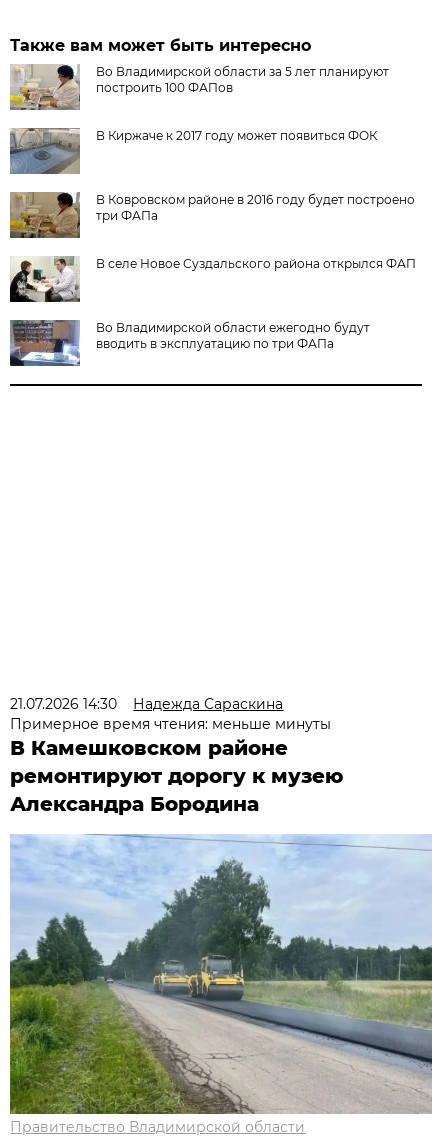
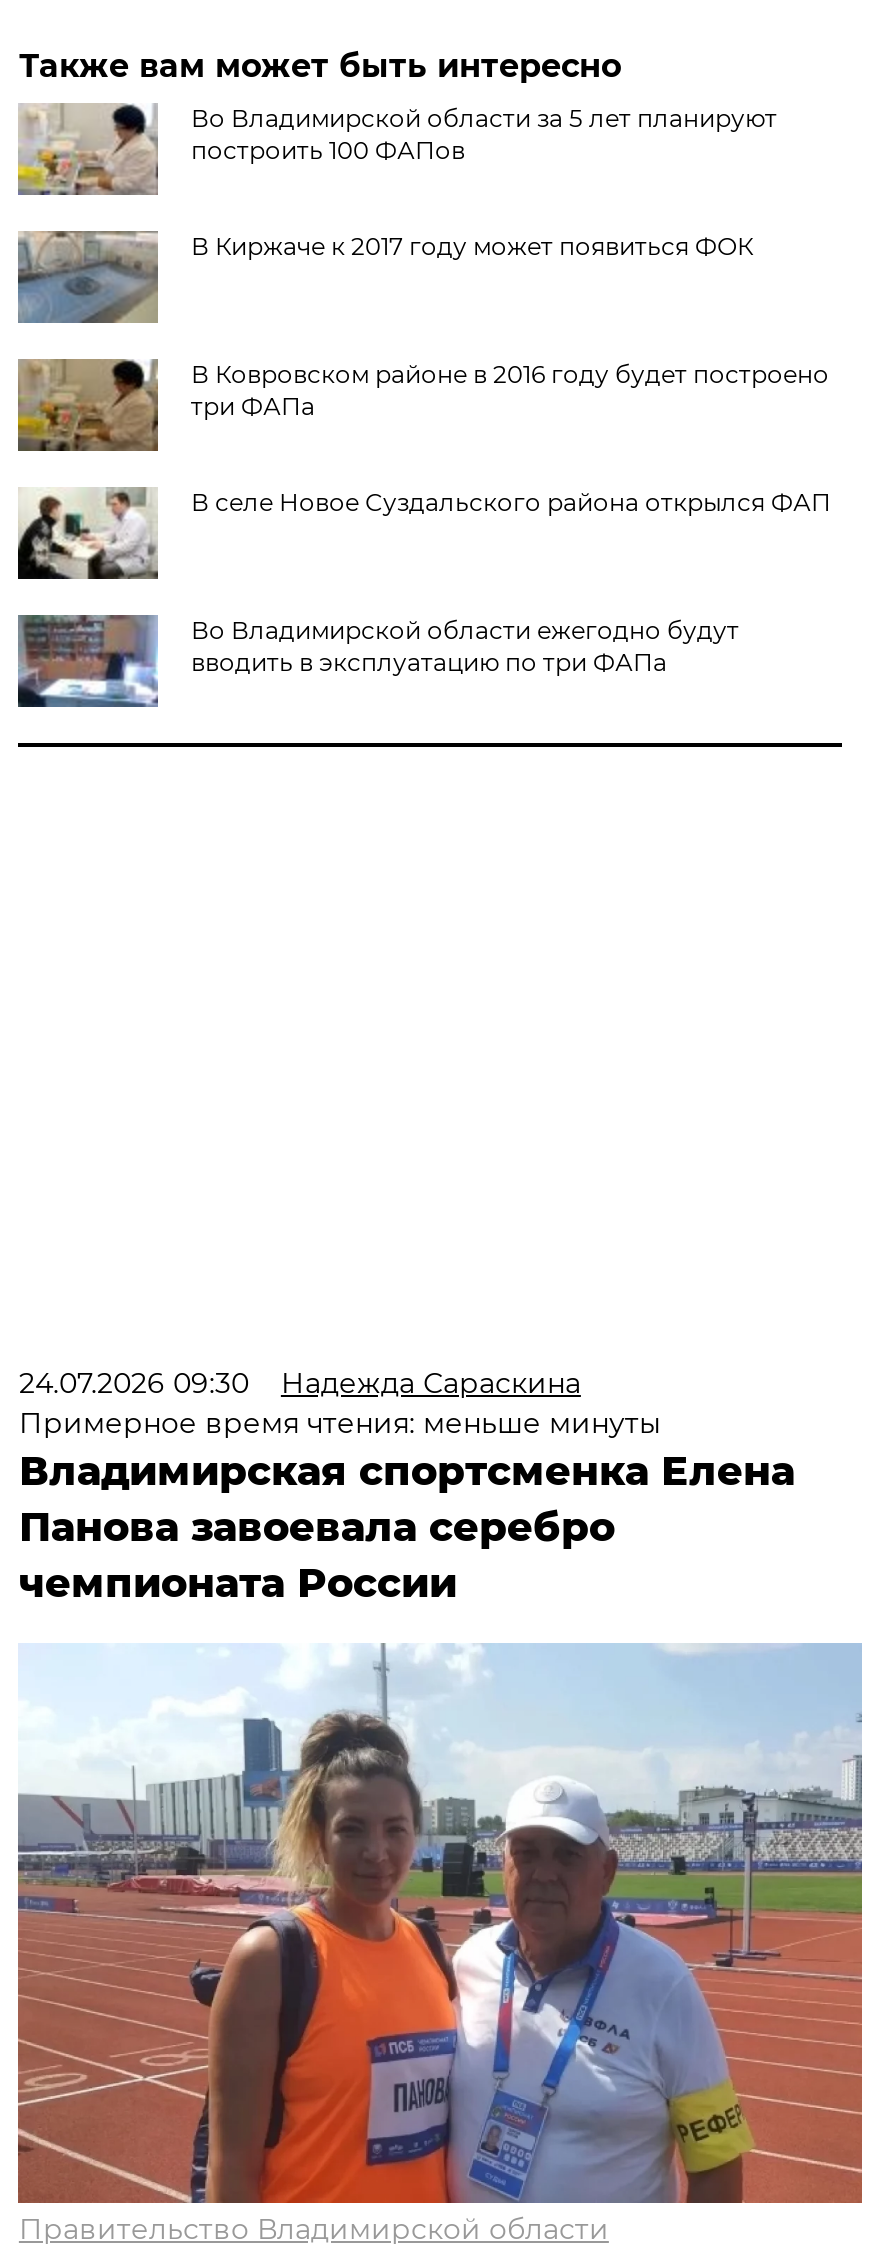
- 21.07.2026 14:30 Надежда Сараскина
+ 24.07.2026 09:30 Надежда Сараскина

- В Камешковском районе
- ремонтируют дорогу к музею
- Александра Бородина
+ Владимирская спортсменка Елена
+ Панова завоевала серебро
+ чемпионата России

- [image]
+ [image]
